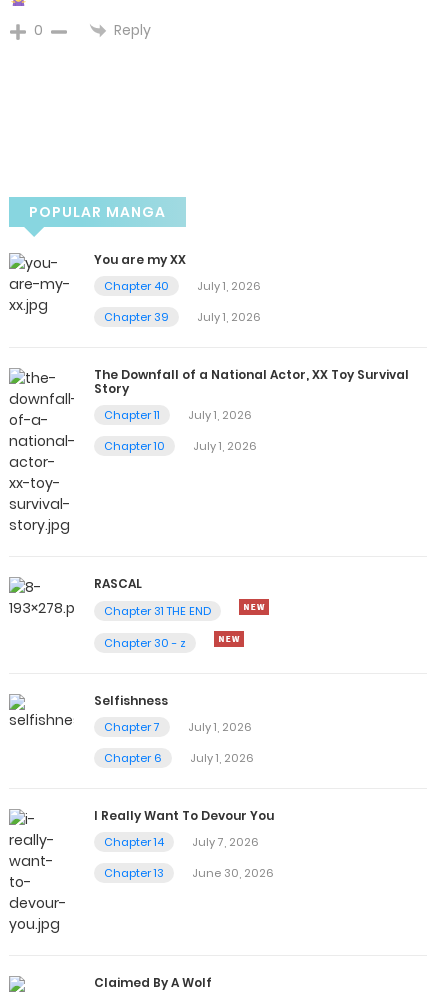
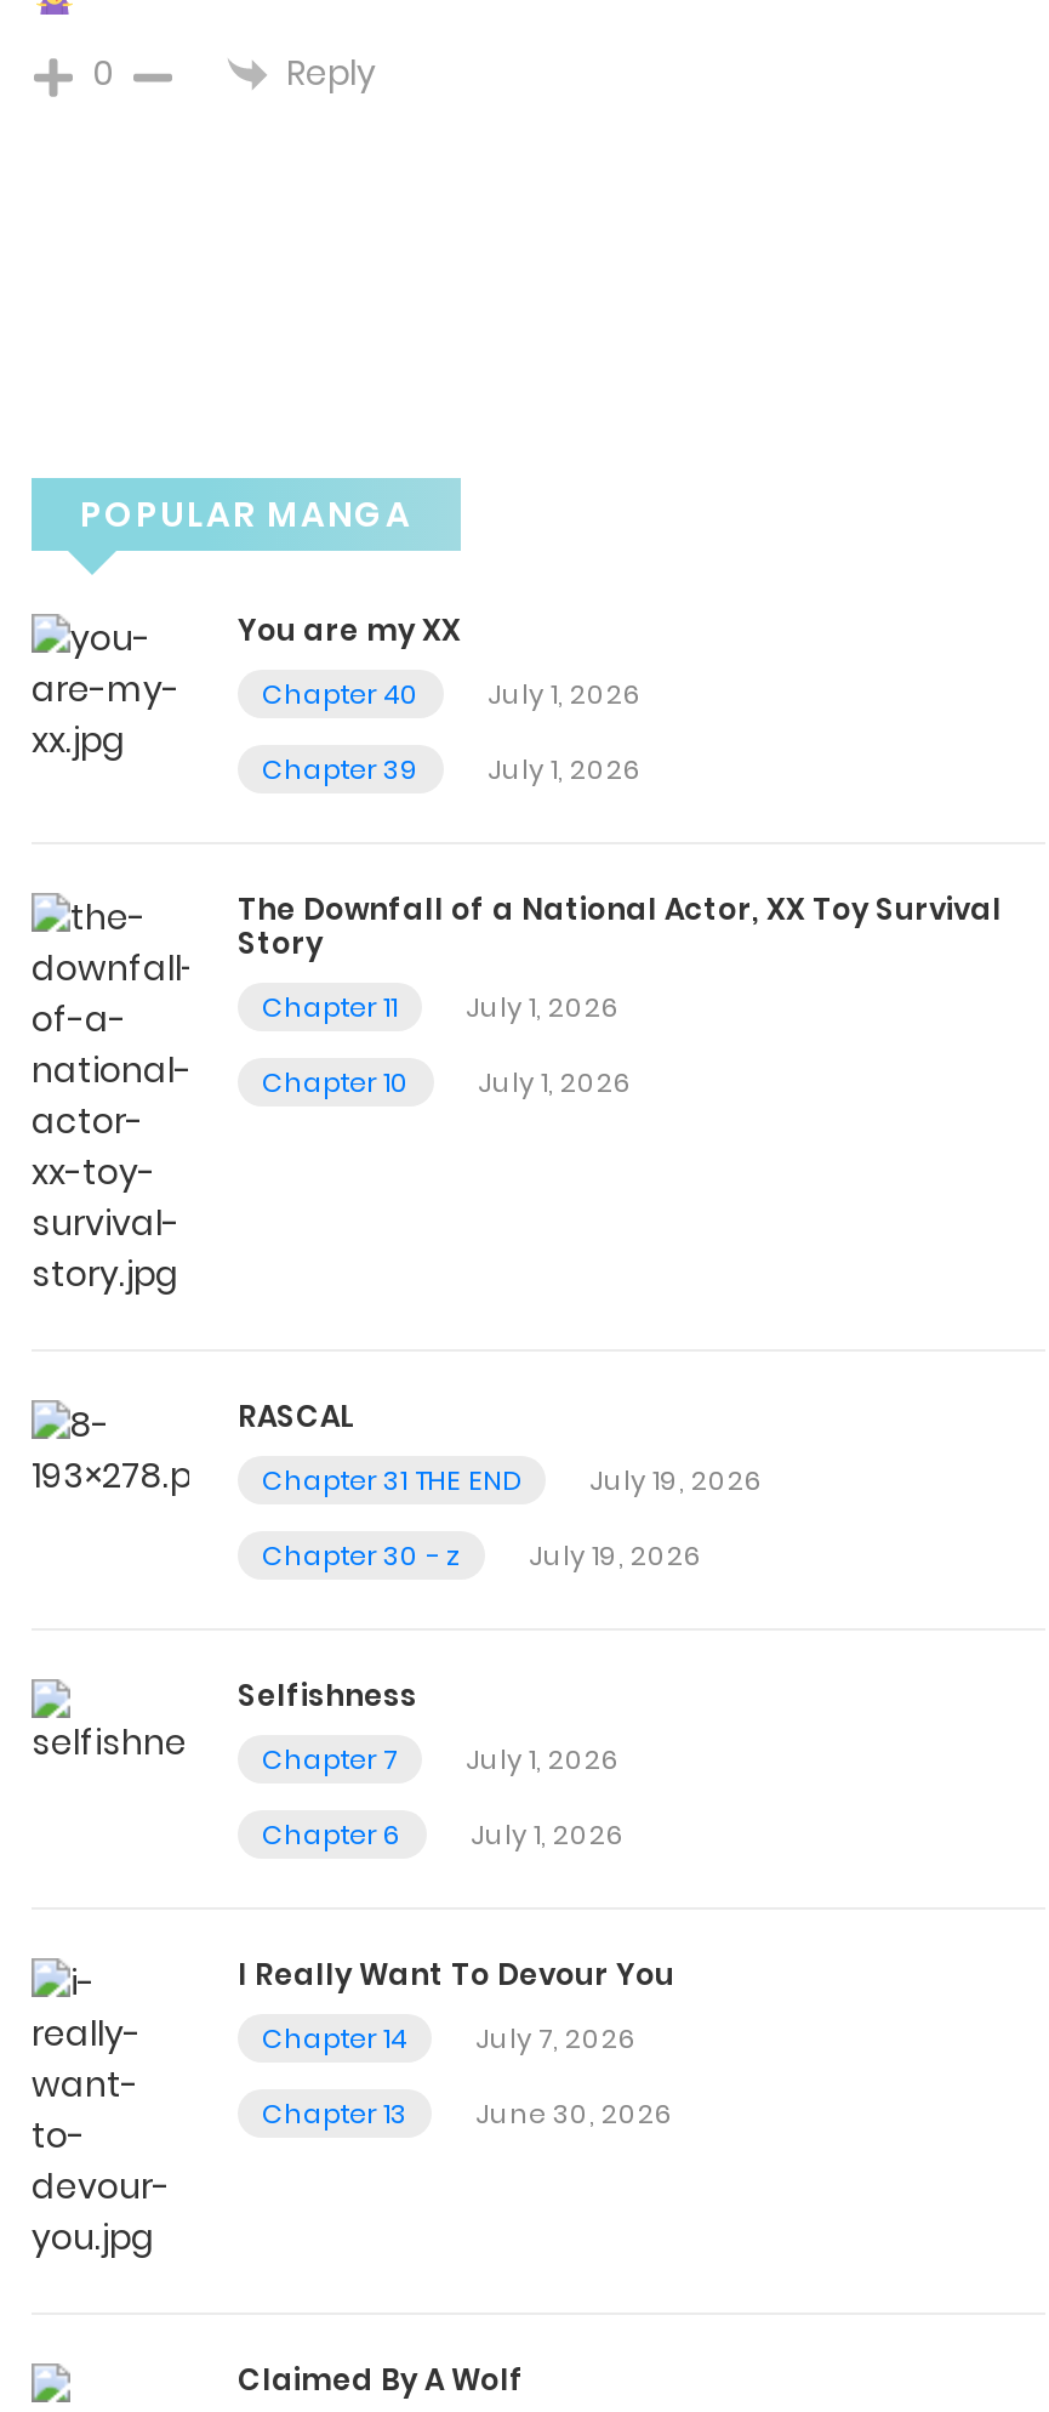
+ July 19, 2026

+ July 19, 2026
